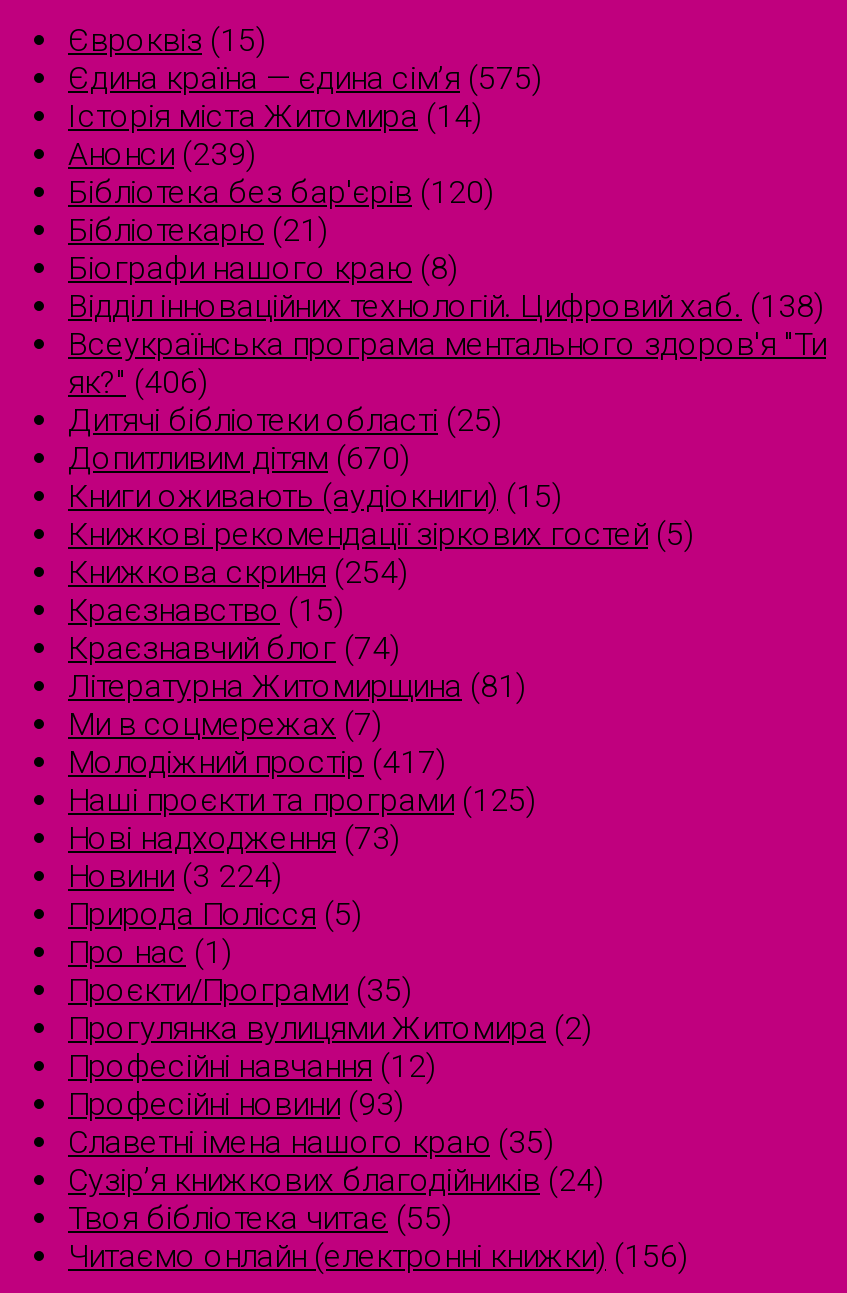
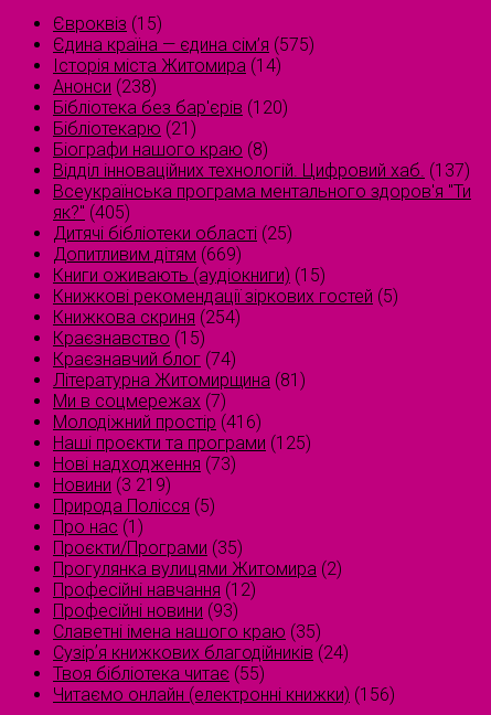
- Анонси (239)
+ Анонси (238)

- Відділ інноваційних технологій. Цифровий хаб. (138)
+ Відділ інноваційних технологій. Цифровий хаб. (137)

- як?" (406)
+ як?" (405)

- Допитливим дітям (670)
+ Допитливим дітям (669)

- Молодіжний простір (417)
+ Молодіжний простір (416)

- Новини (3 224)
+ Новини (3 219)
